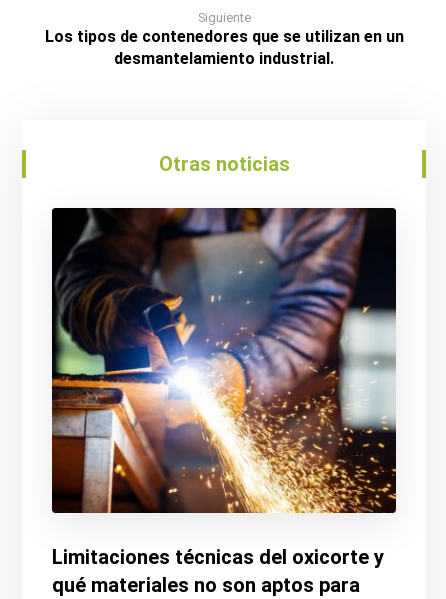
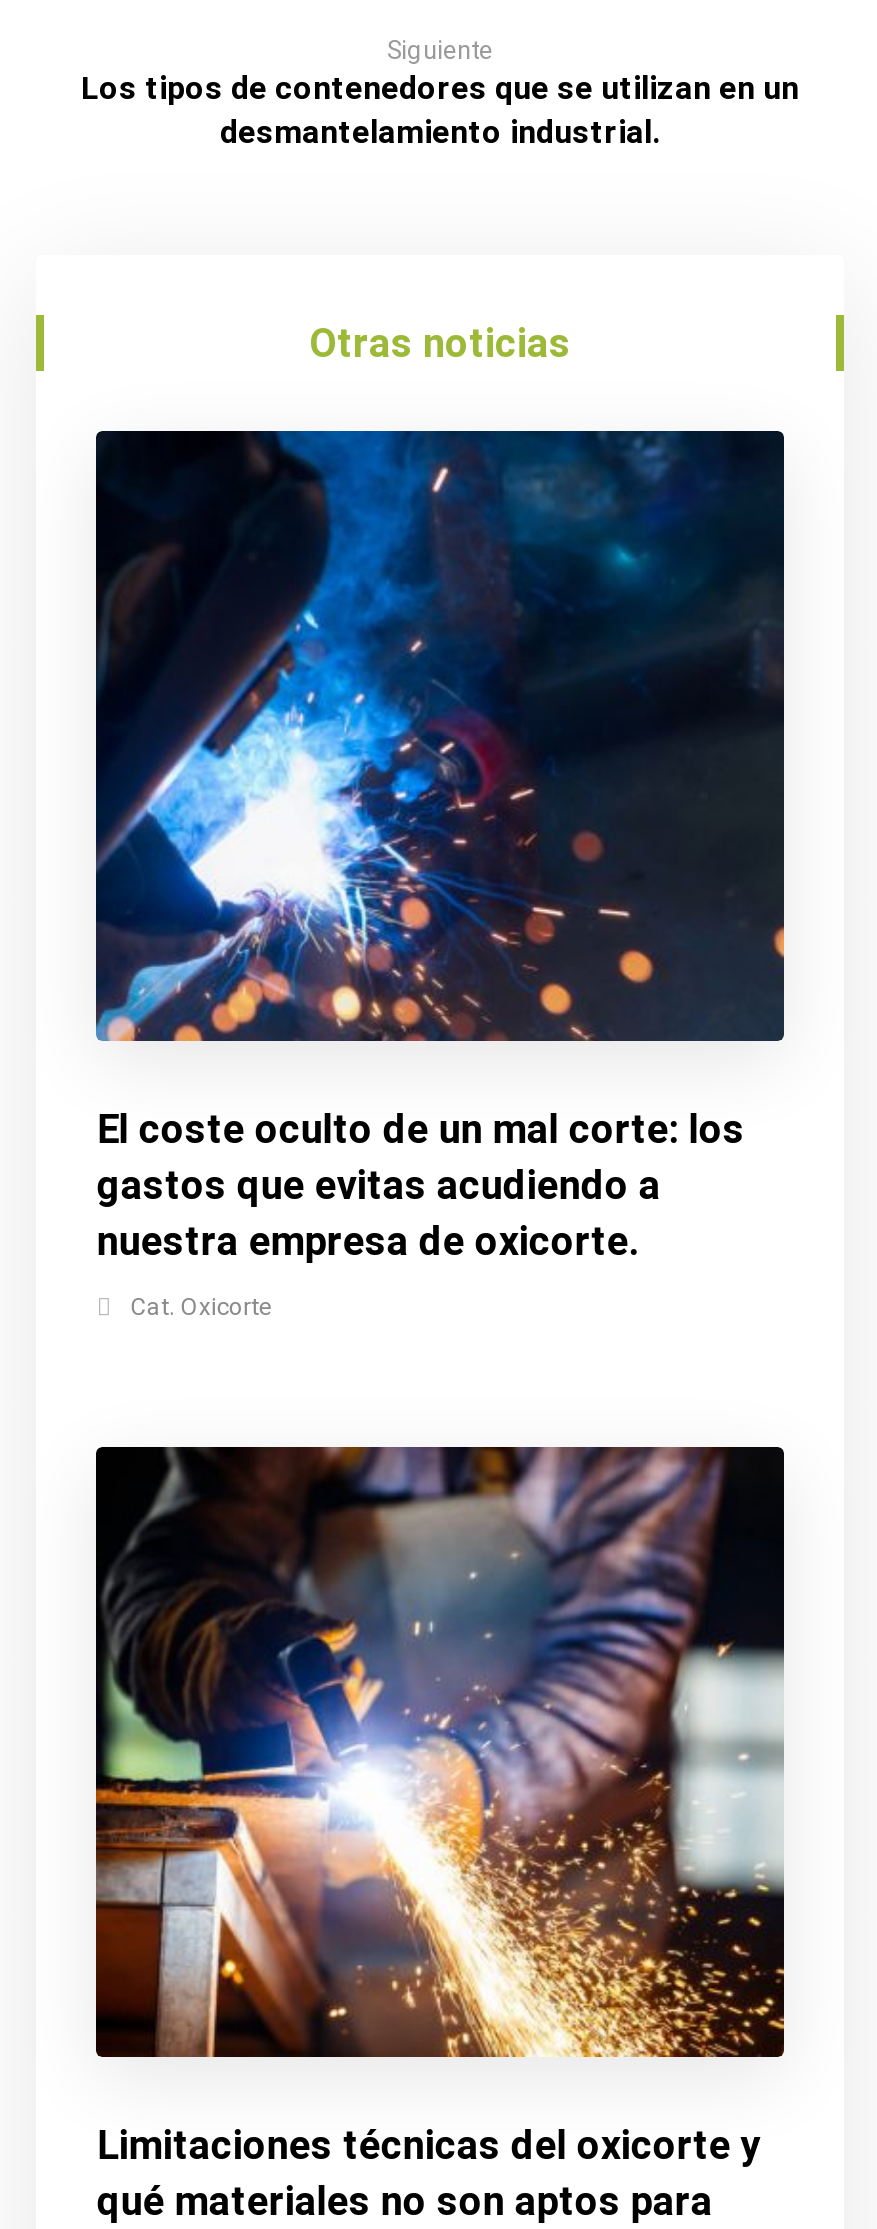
+ [image]
+ El coste oculto de un mal corte: los
+ gastos que evitas acudiendo a
+ nuestra empresa de oxicorte.
+ Cat. Oxicorte
